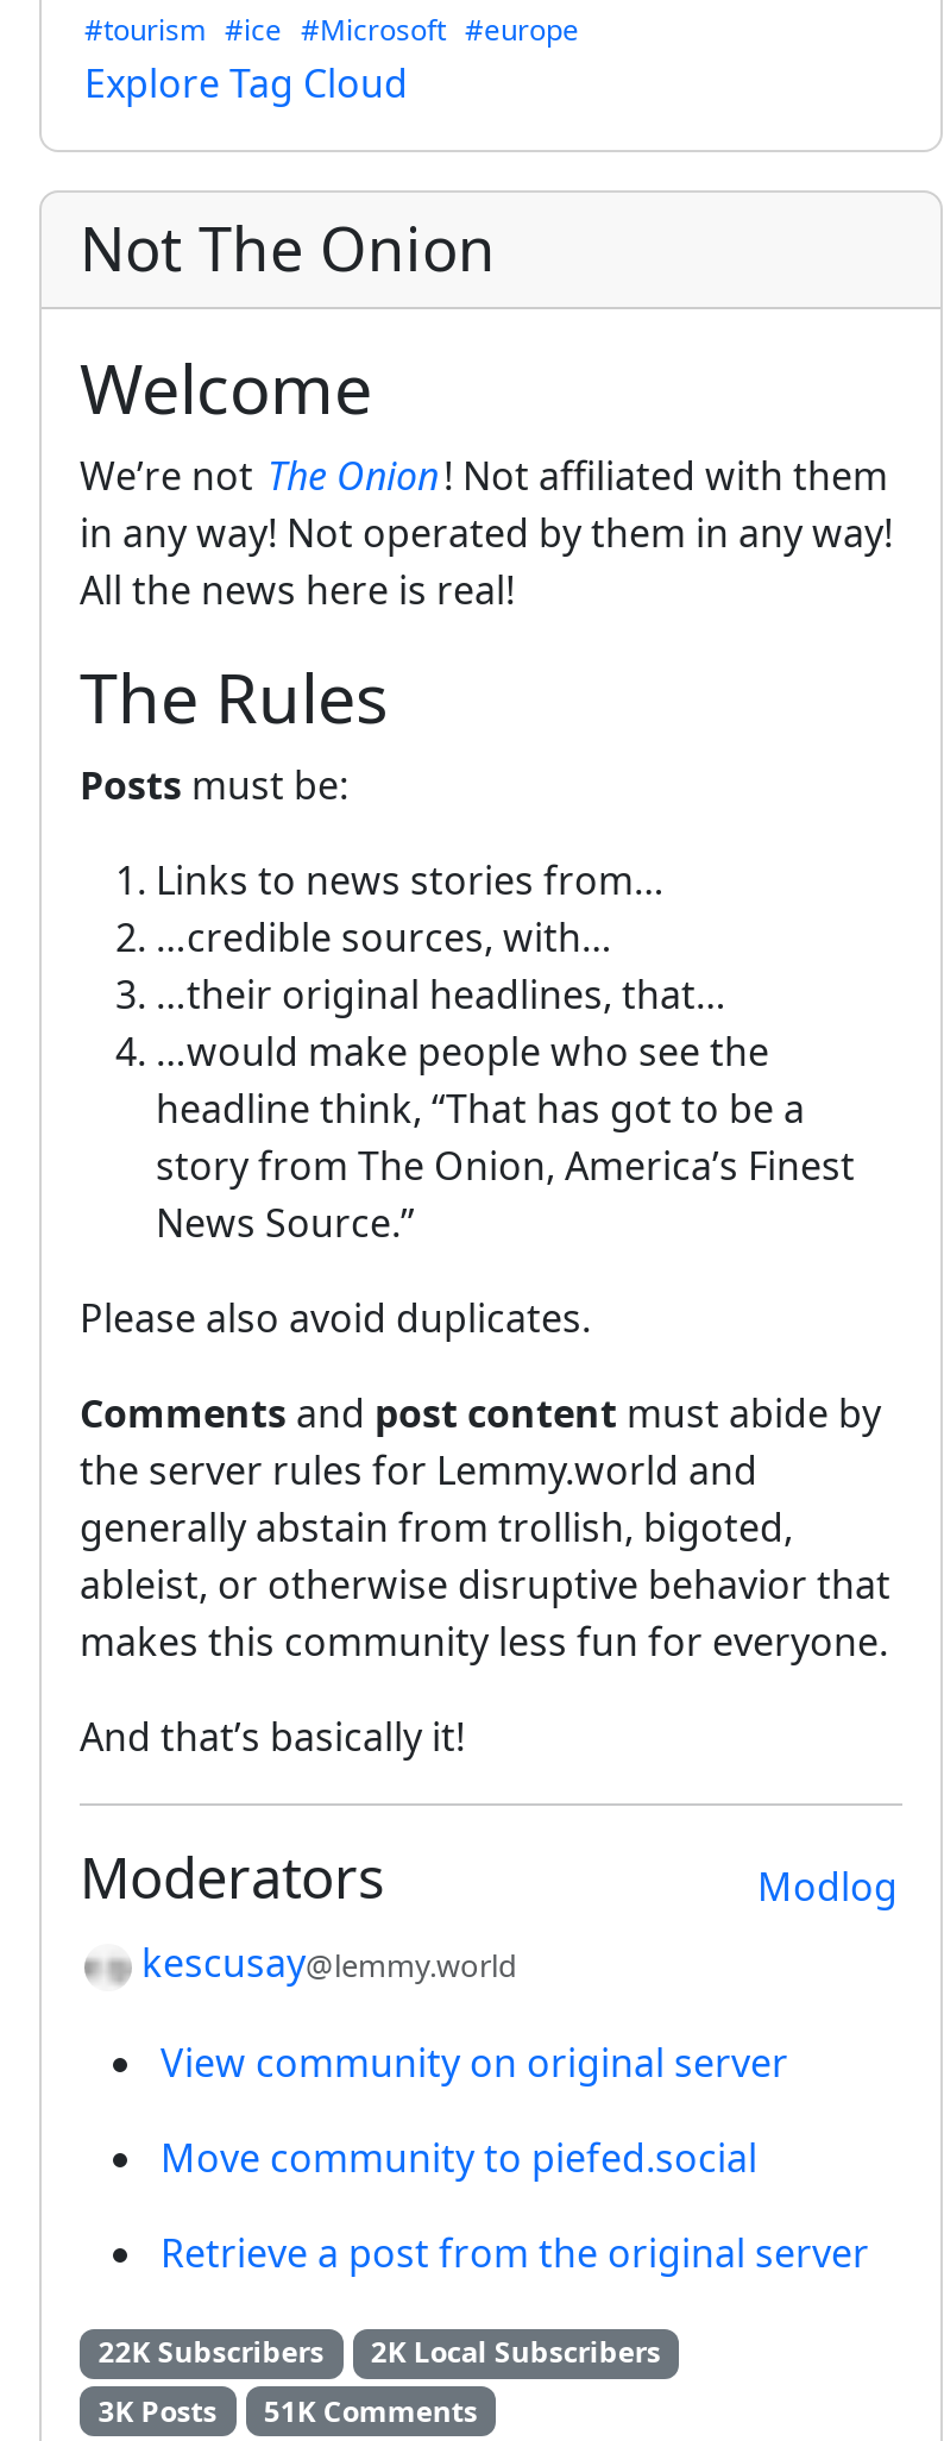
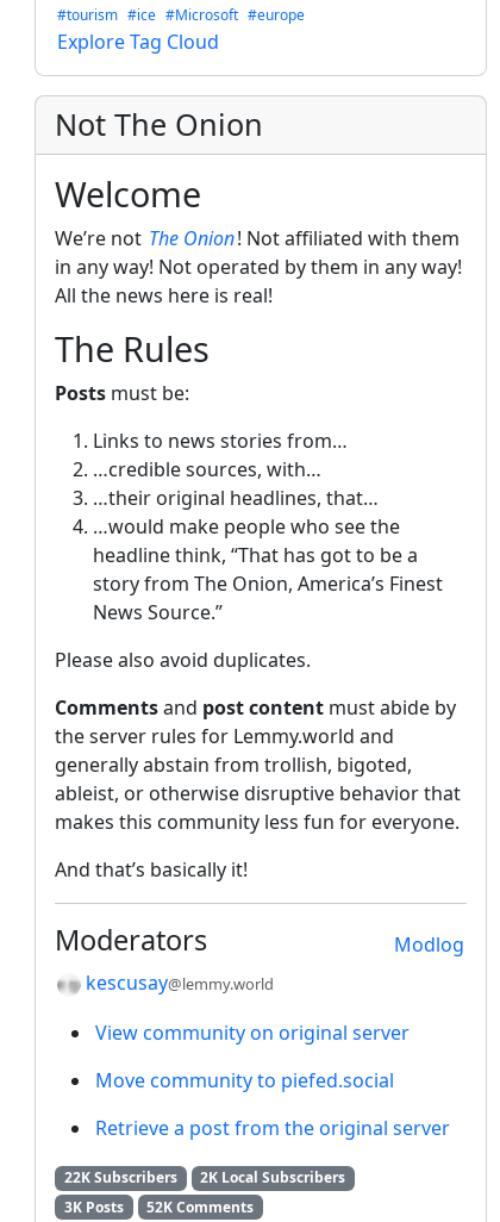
- 3K Posts 51K Comments
+ 3K Posts 52K Comments
